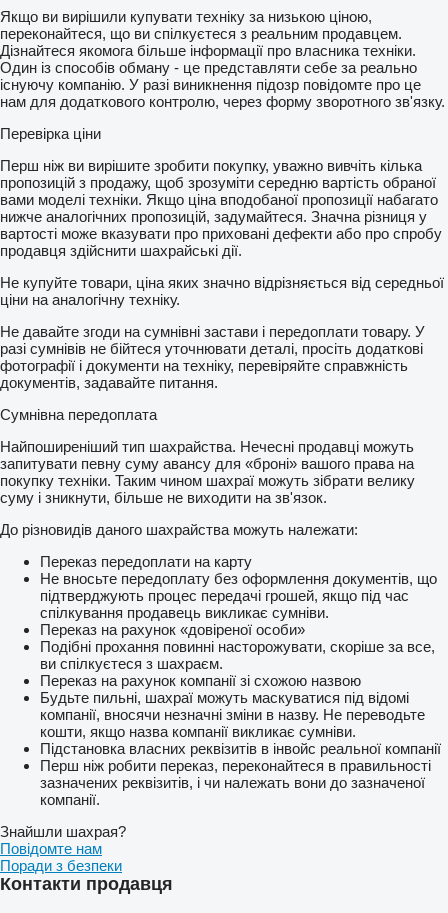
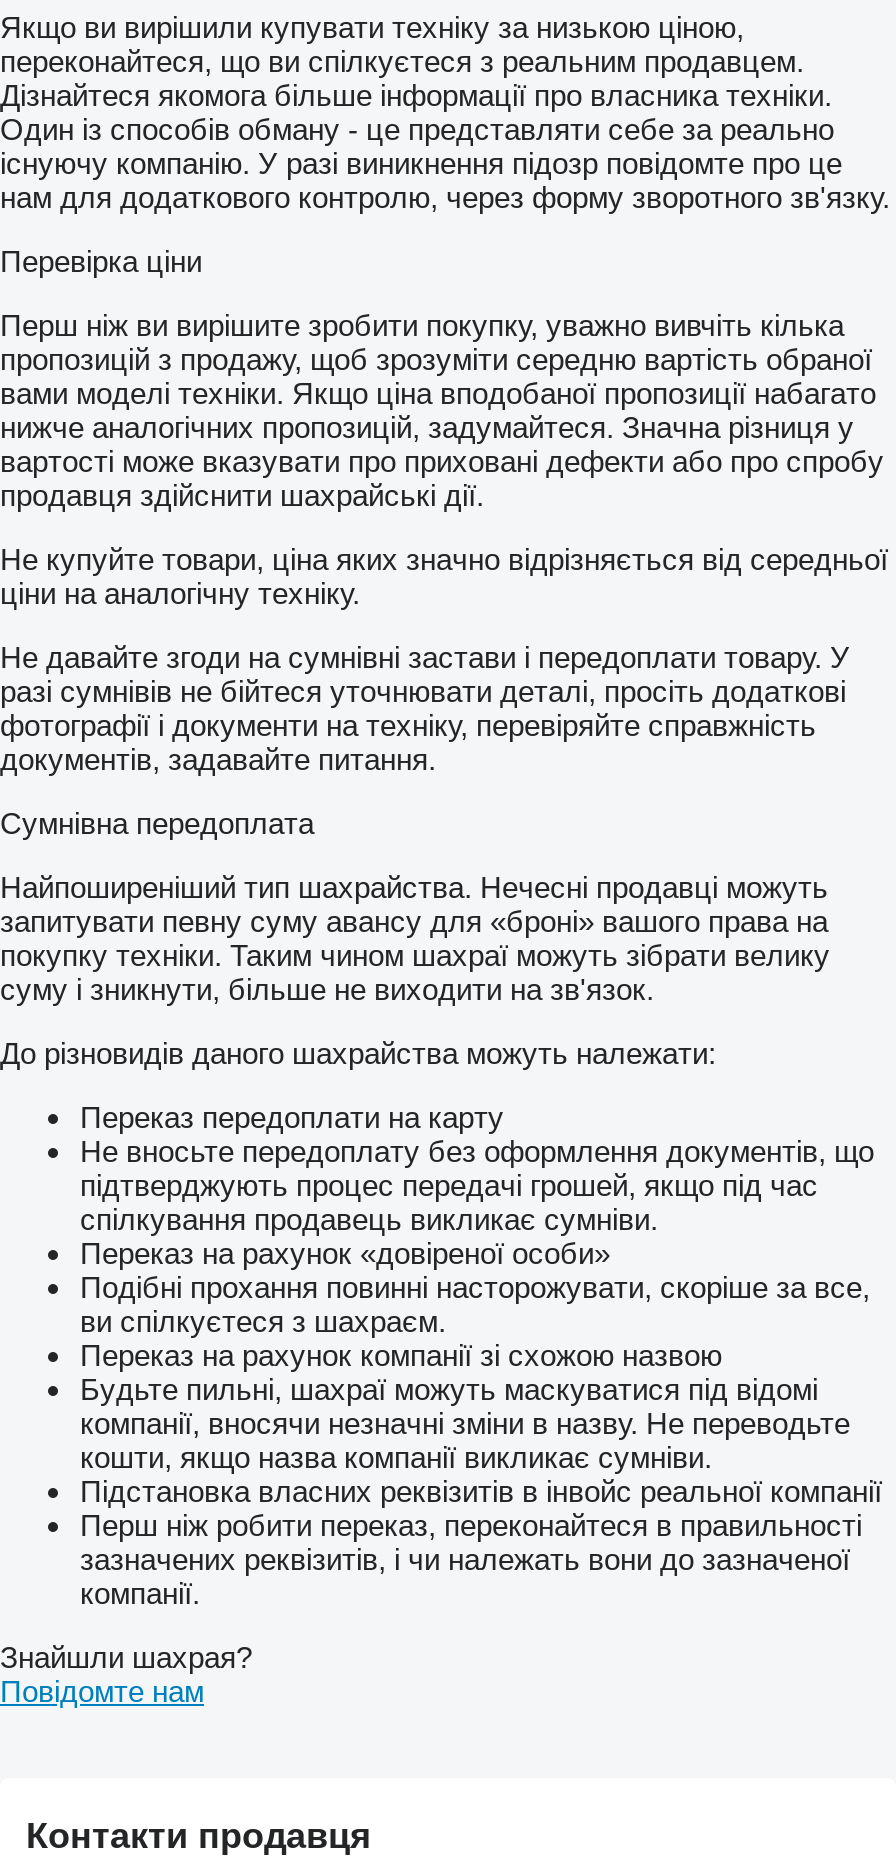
- Поради з безпеки
